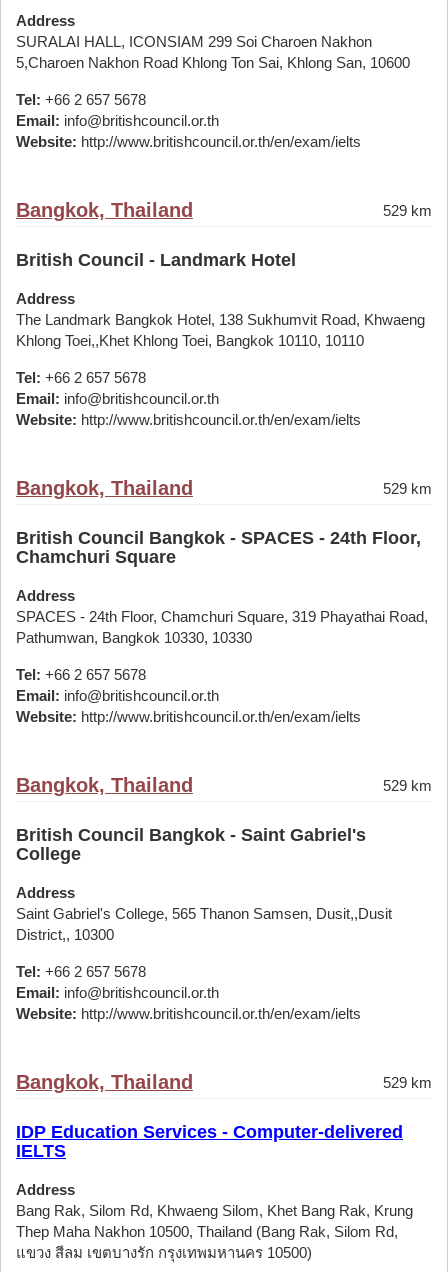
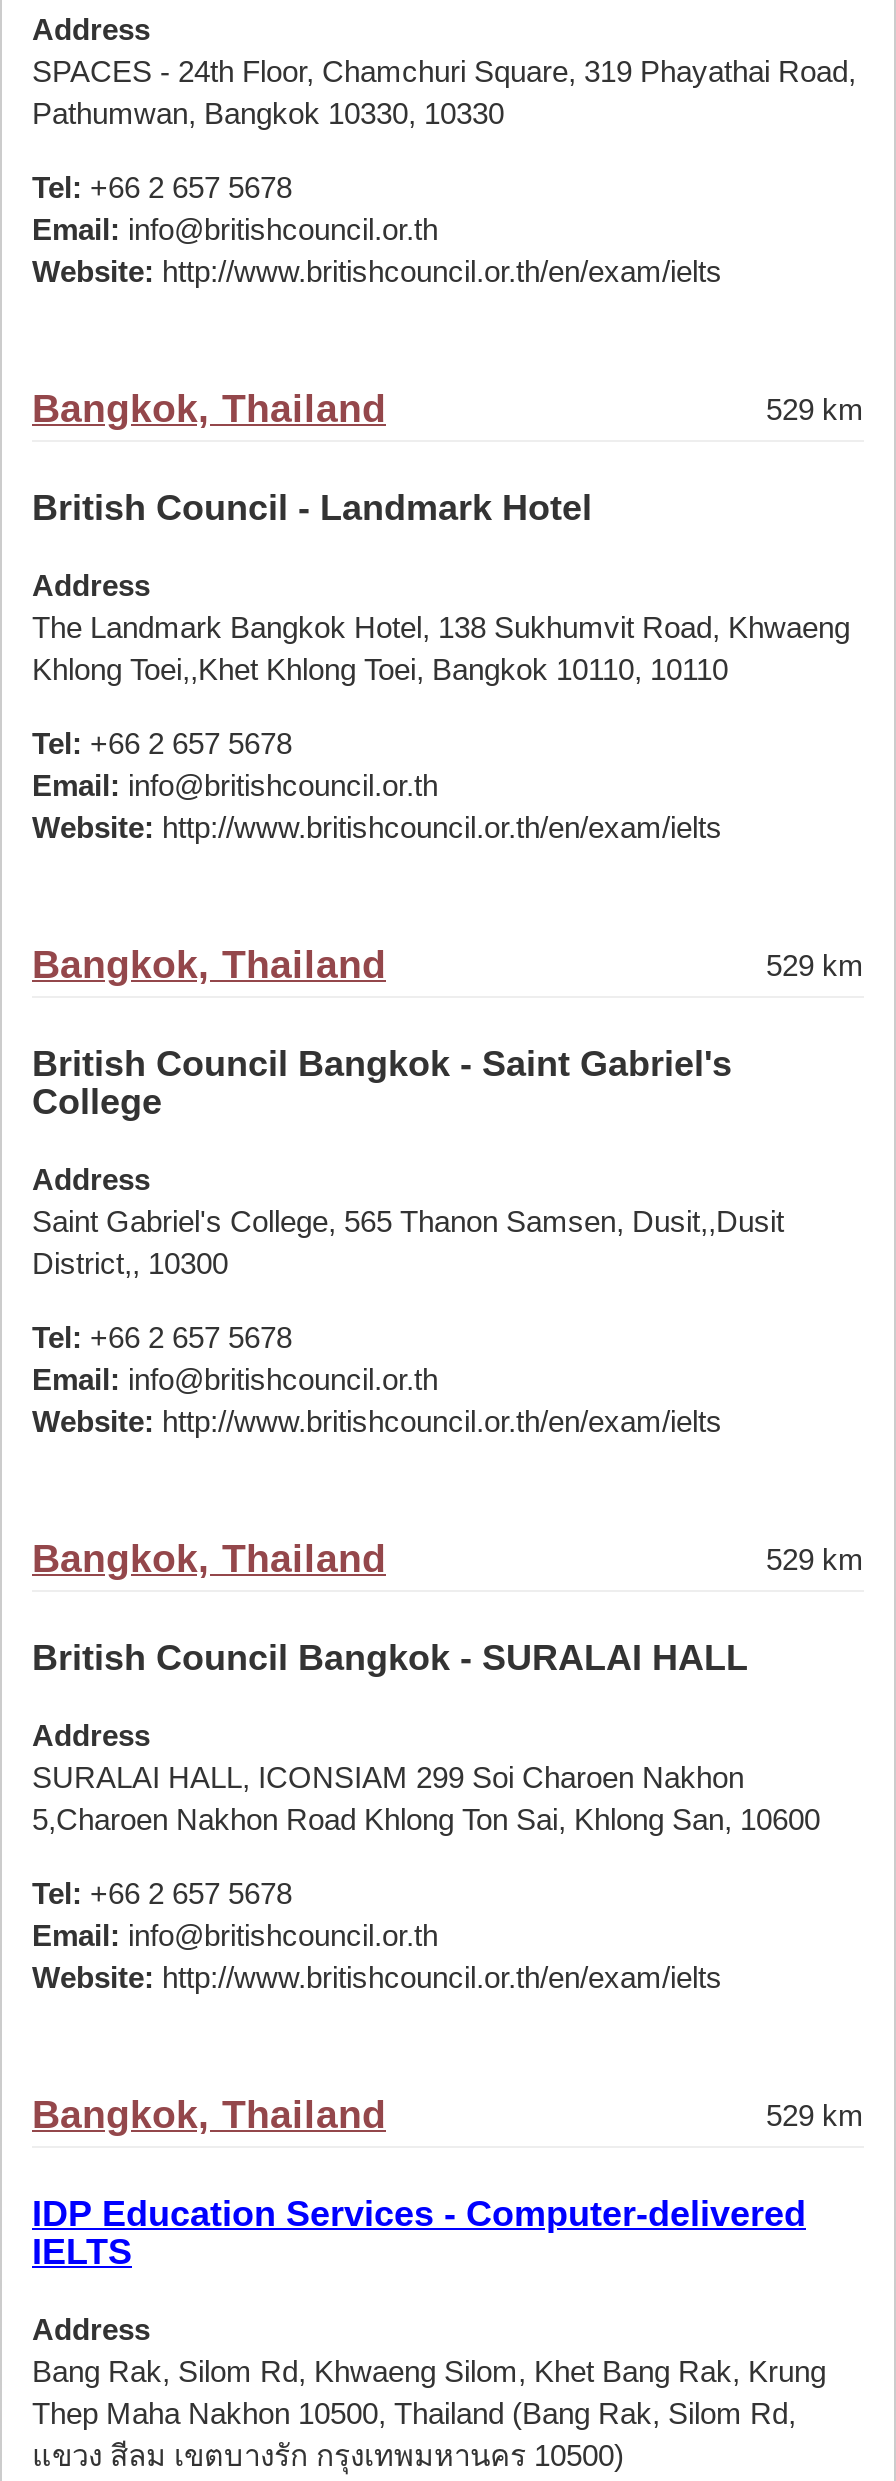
moved down: SURALAI HALL, ICONSIAM 299 Soi Charoen Nakhon | 5,Charoen Nakhon Road Khlong Ton Sai, Khlong San, 10600

- British Council Bangkok - SPACES - 24th Floor,
- Chamchuri Square

moved up: SPACES - 24th Floor, Chamchuri Square, 319 Phayathai Road, | Pathumwan, Bangkok 10330, 10330

+ British Council Bangkok - SURALAI HALL

moved up: British Council Bangkok - Saint Gabriel's | College

moved up: Saint Gabriel's College, 565 Thanon Samsen, Dusit,,Dusit | District,, 10300
